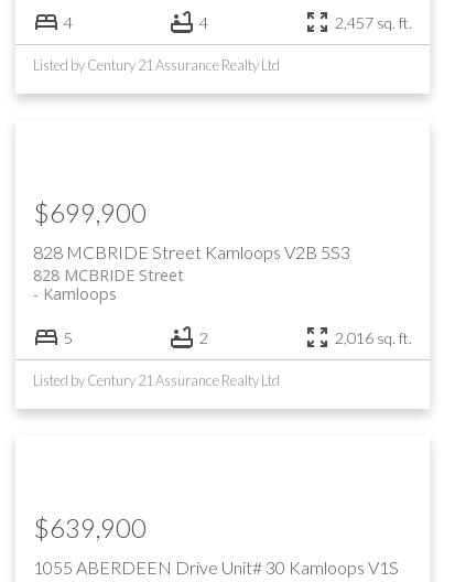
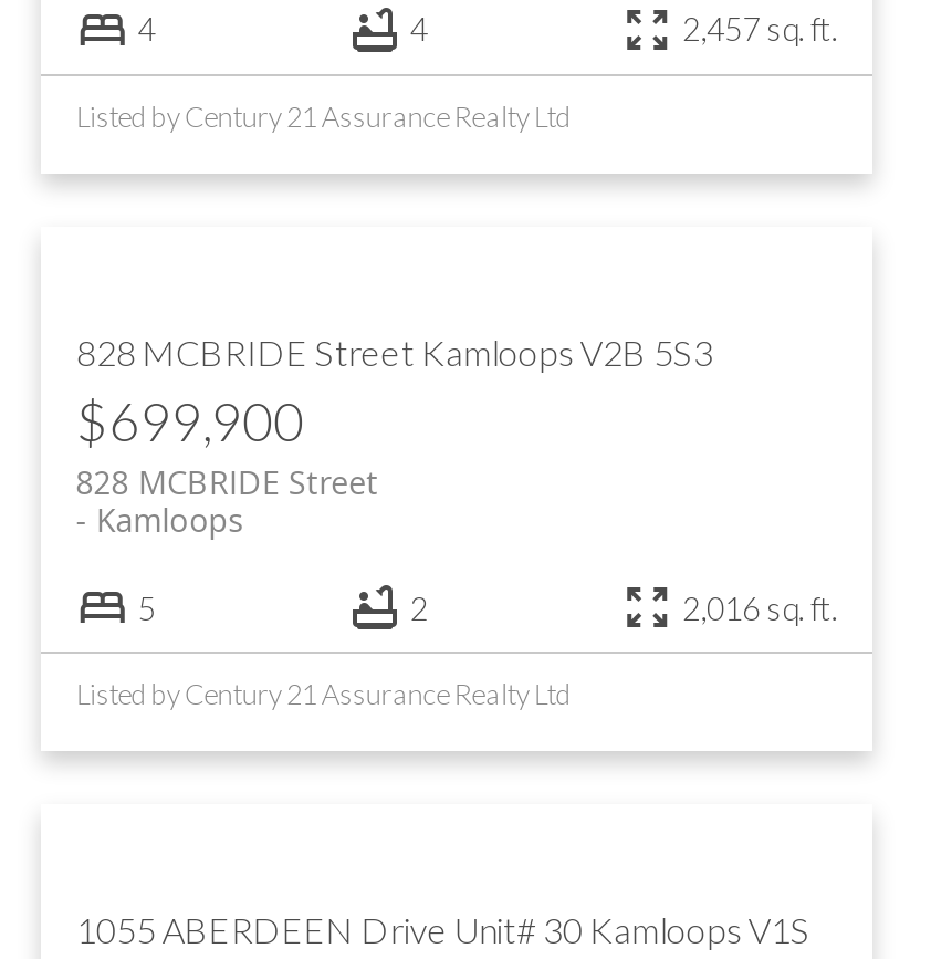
- $699,900

+ $699,900

- $639,900
